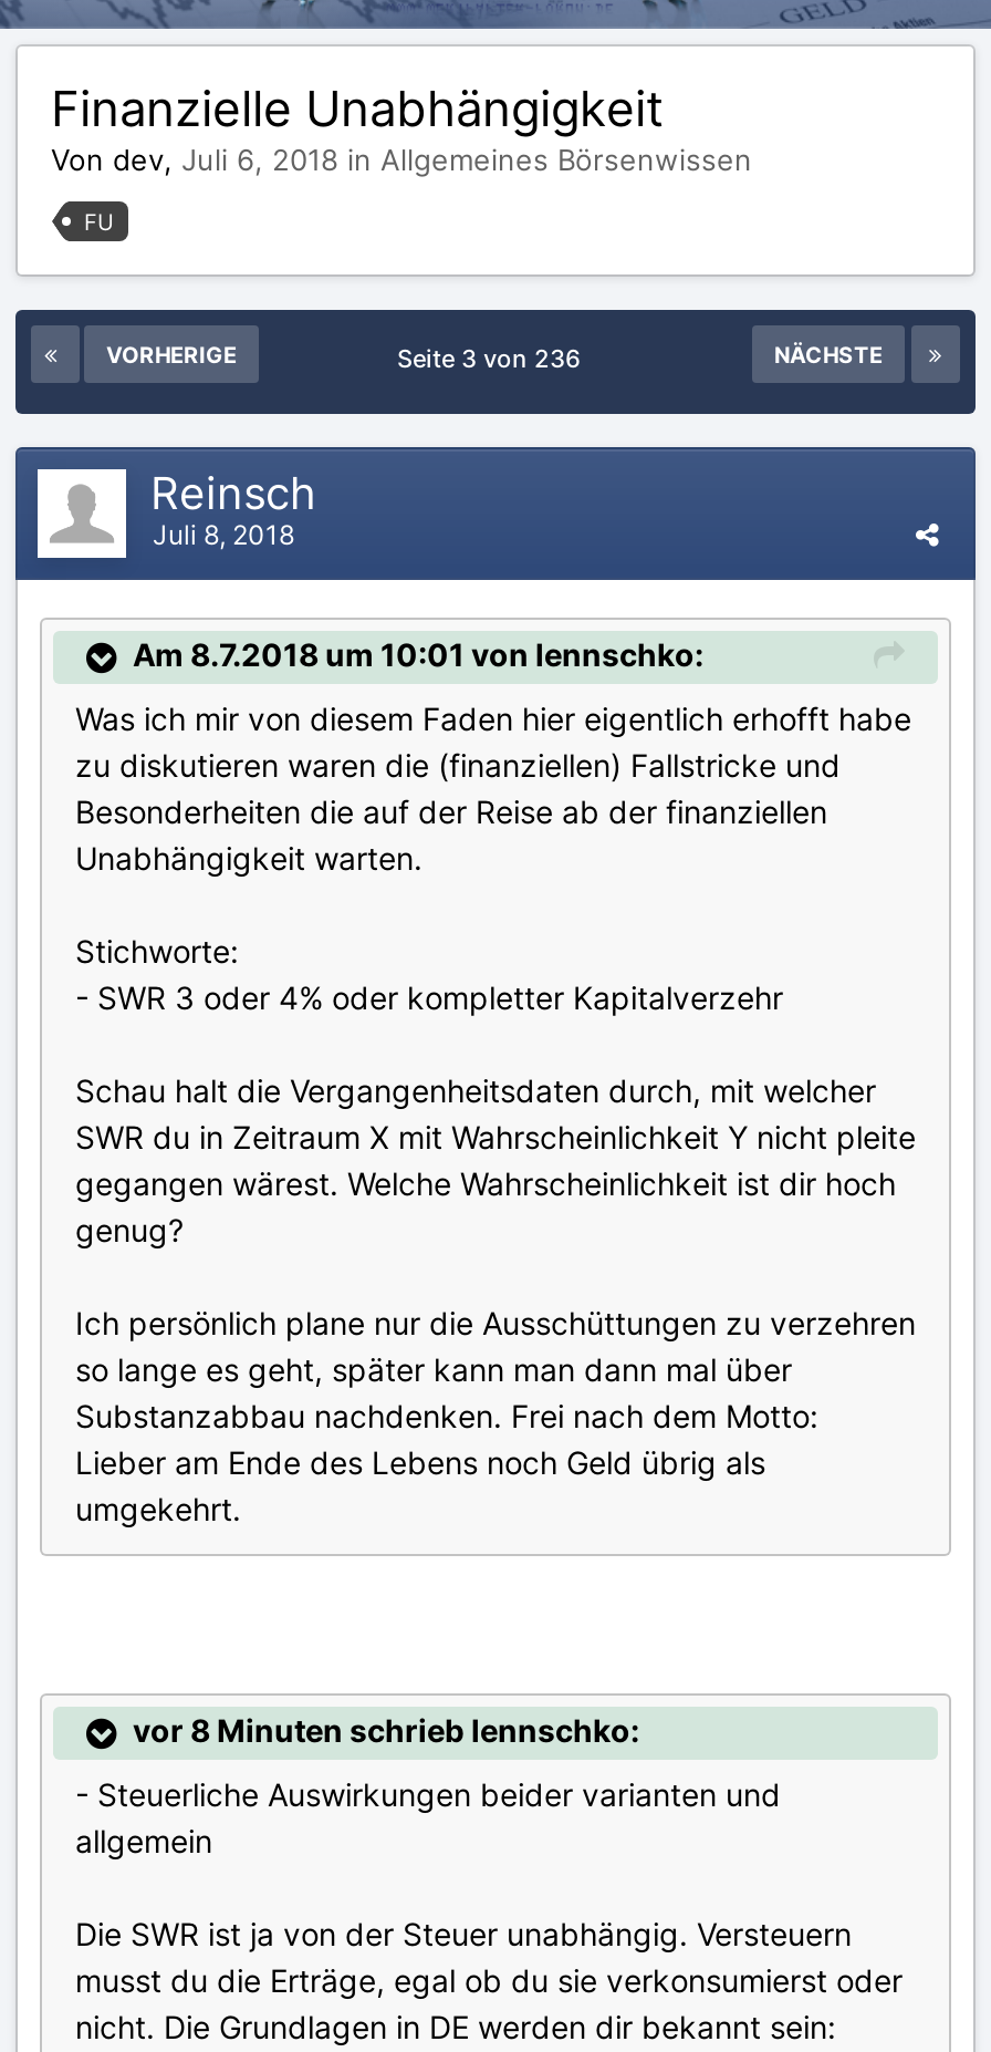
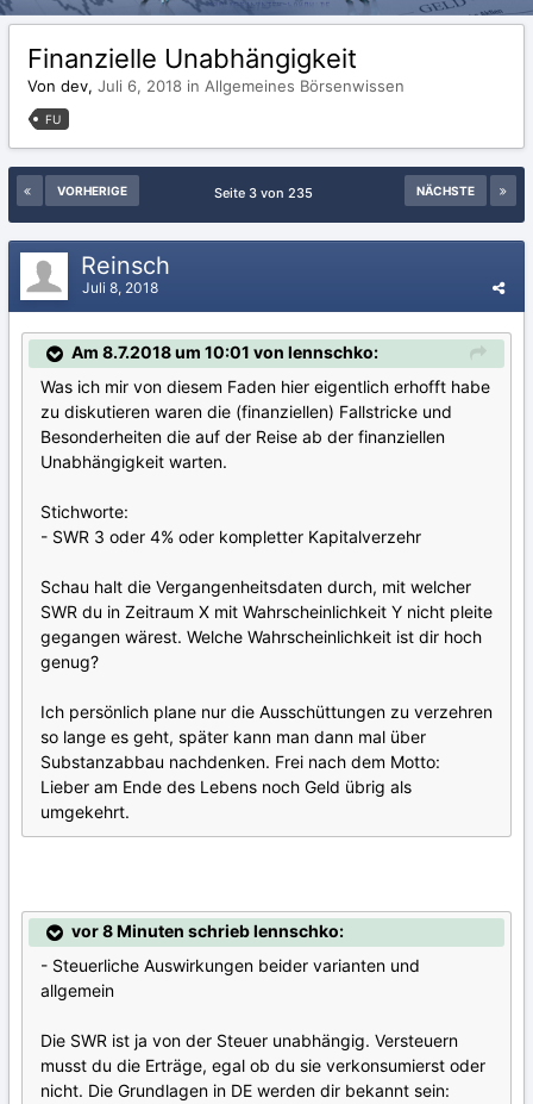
- Seite 3 von 236
+ Seite 3 von 235
